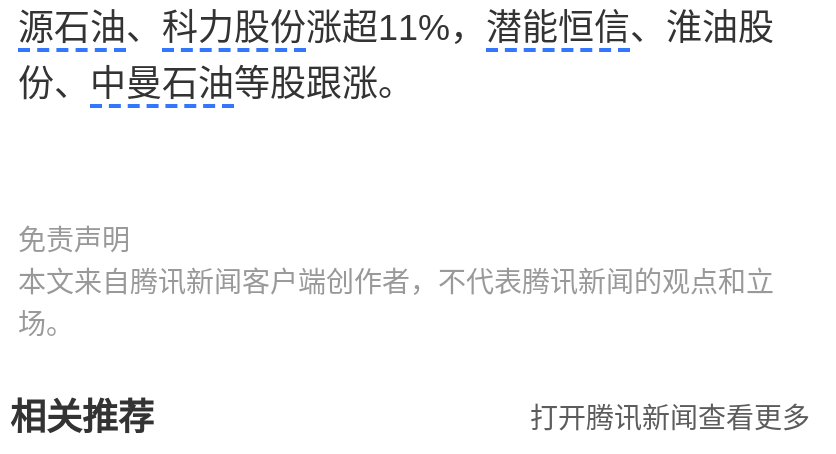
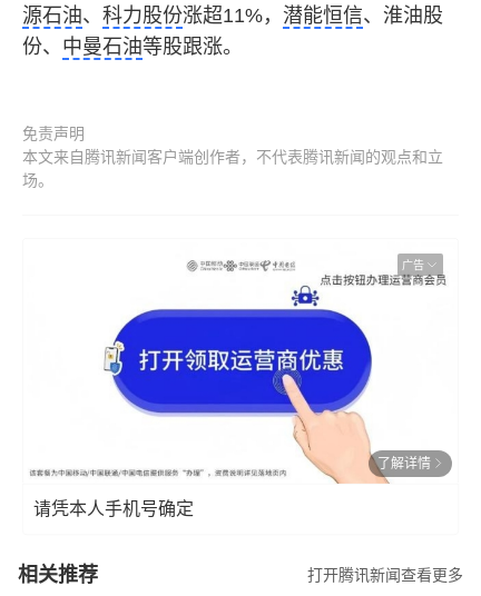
+ [image]
+ 广告

+ 了解详情
+ 请凭本人手机号确定
